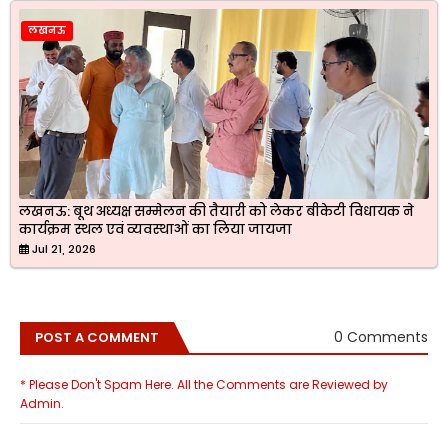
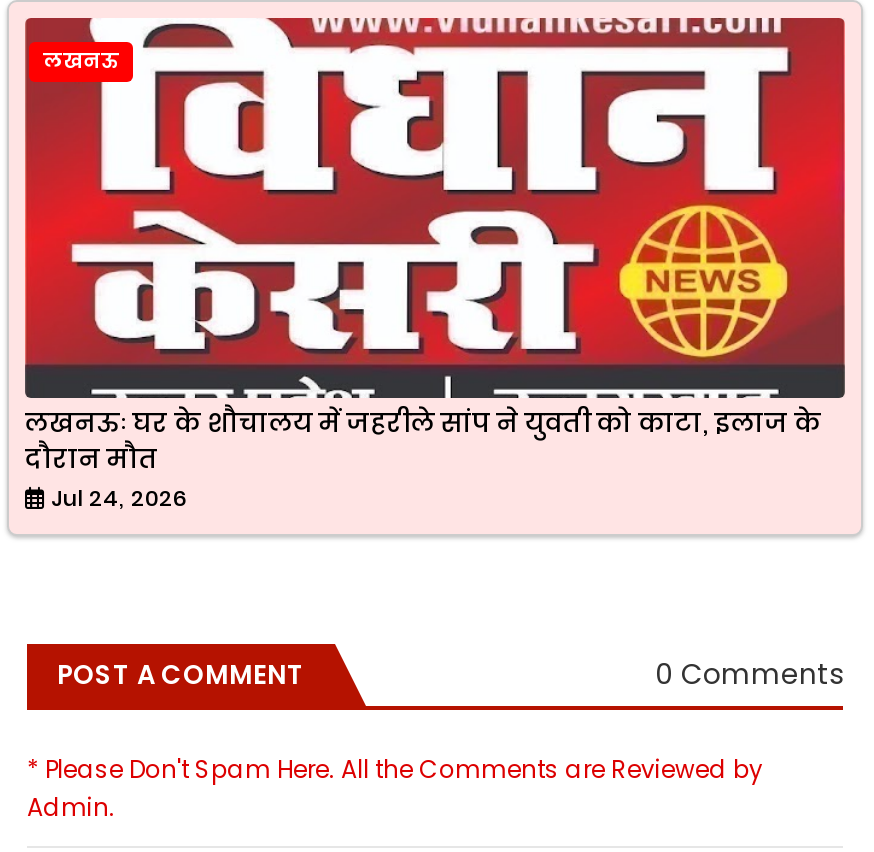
- [image]
- लखनऊ: बूथ अध्यक्ष सम्मेलन की तैयारी को लेकर बीकेटी विधायक ने
- कार्यक्रम स्थल एवं व्यवस्थाओं का लिया जायजा
- Jul 21, 2026
+ [image]
+ लखनऊः घर के शौचालय में जहरीले सांप ने युवती को काटा, इलाज के
+ दौरान मौत
+ Jul 24, 2026
